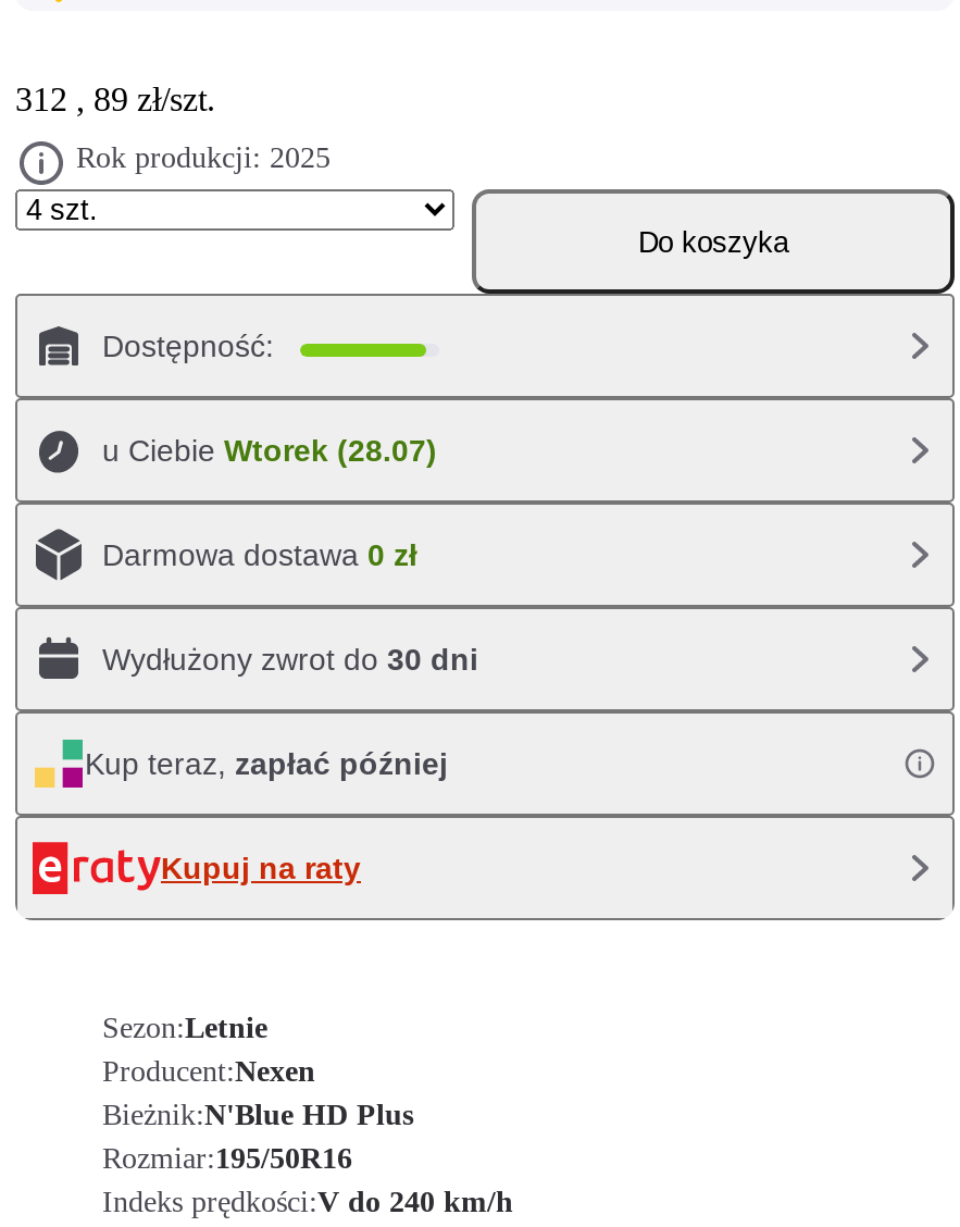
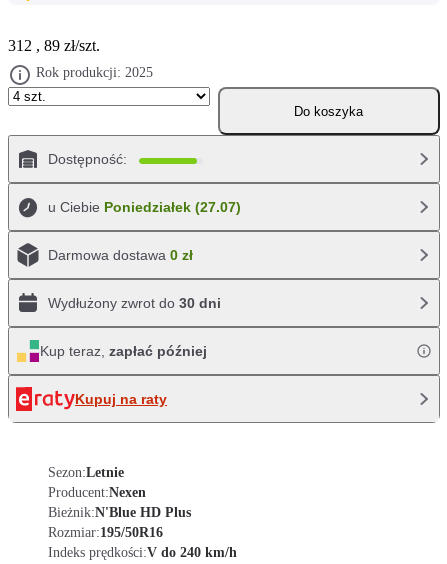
- u Ciebie Wtorek (28.07)
+ u Ciebie Poniedziałek (27.07)
